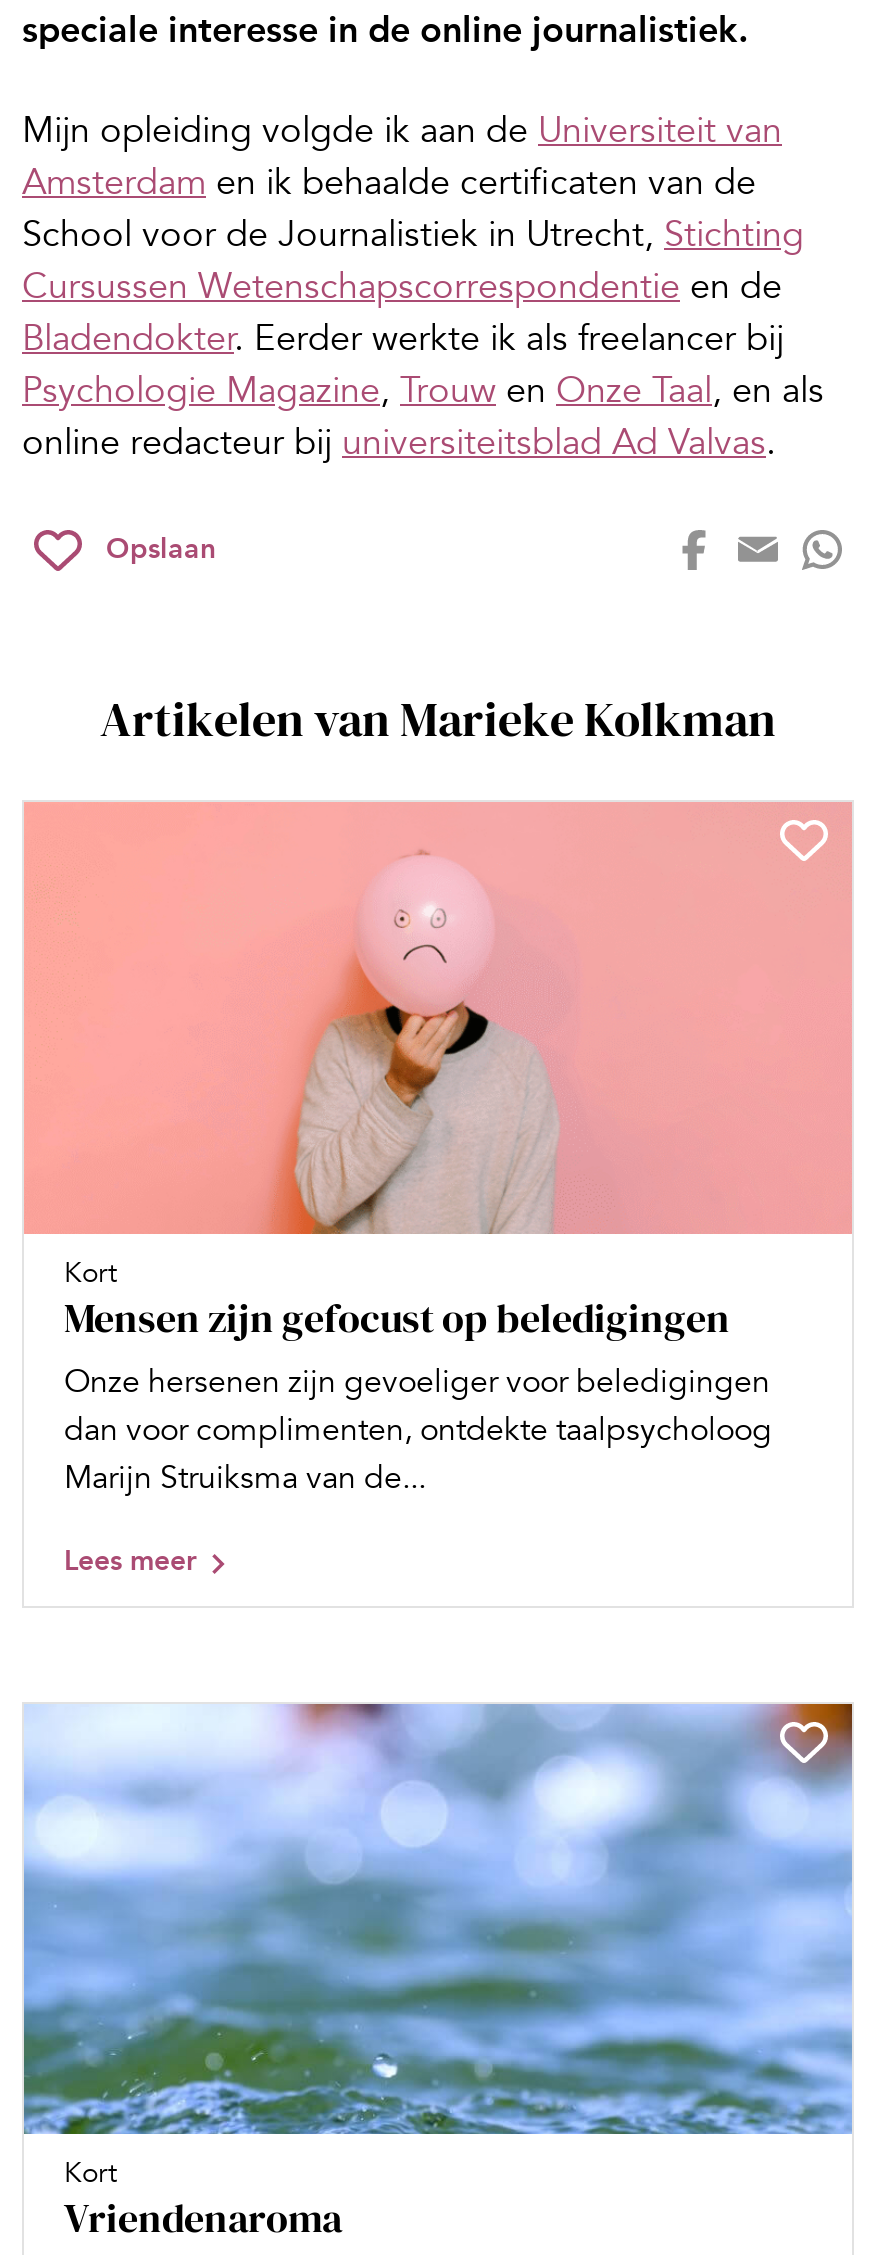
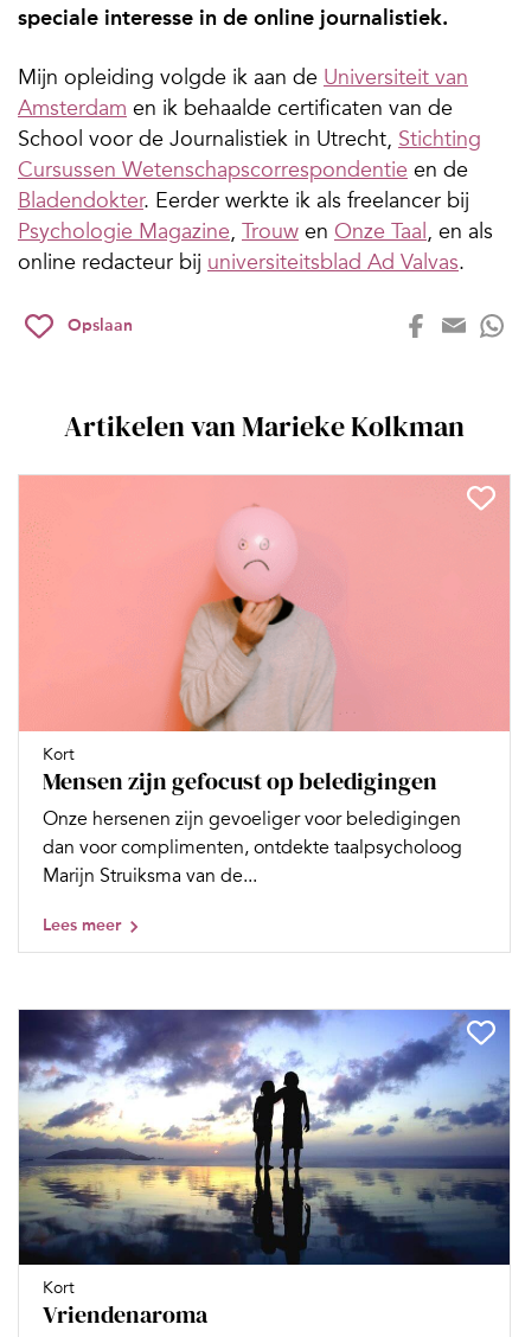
- [image]
+ [image]
